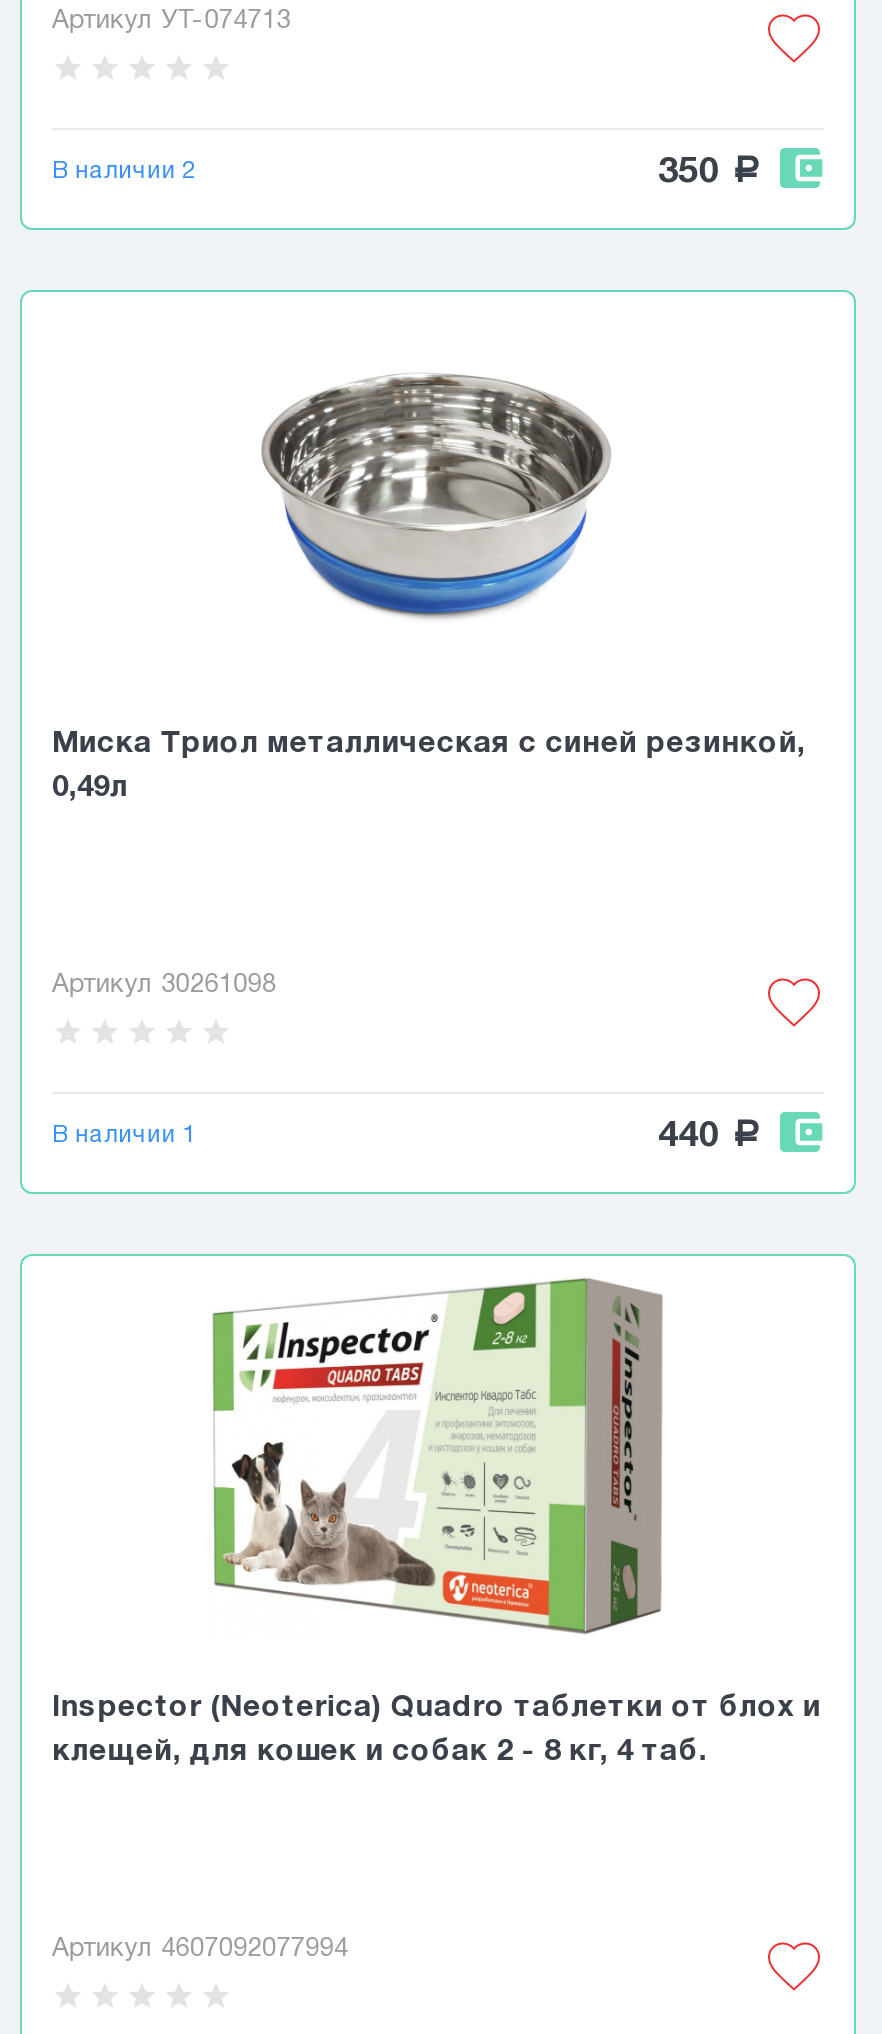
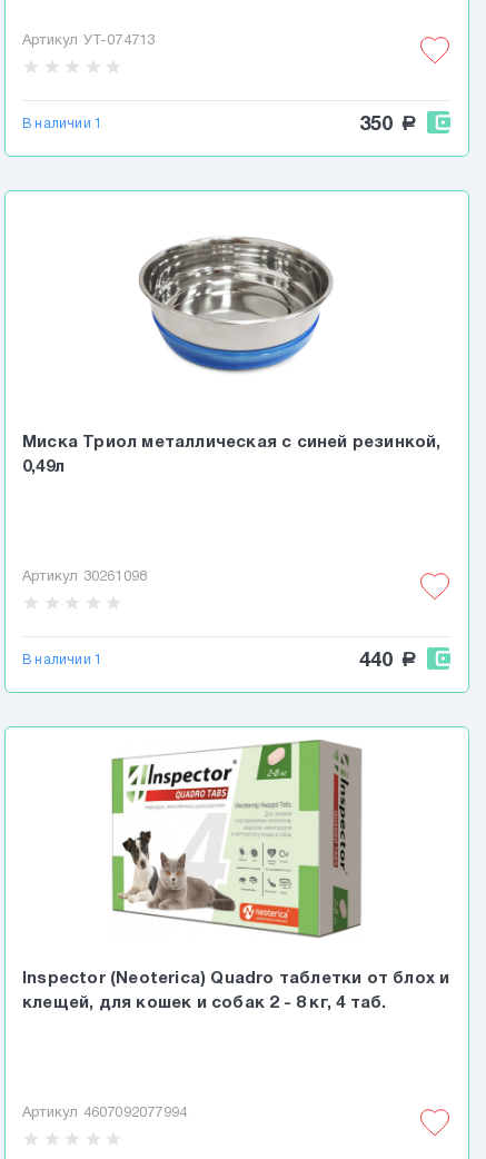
- В наличии 2
+ В наличии 1
